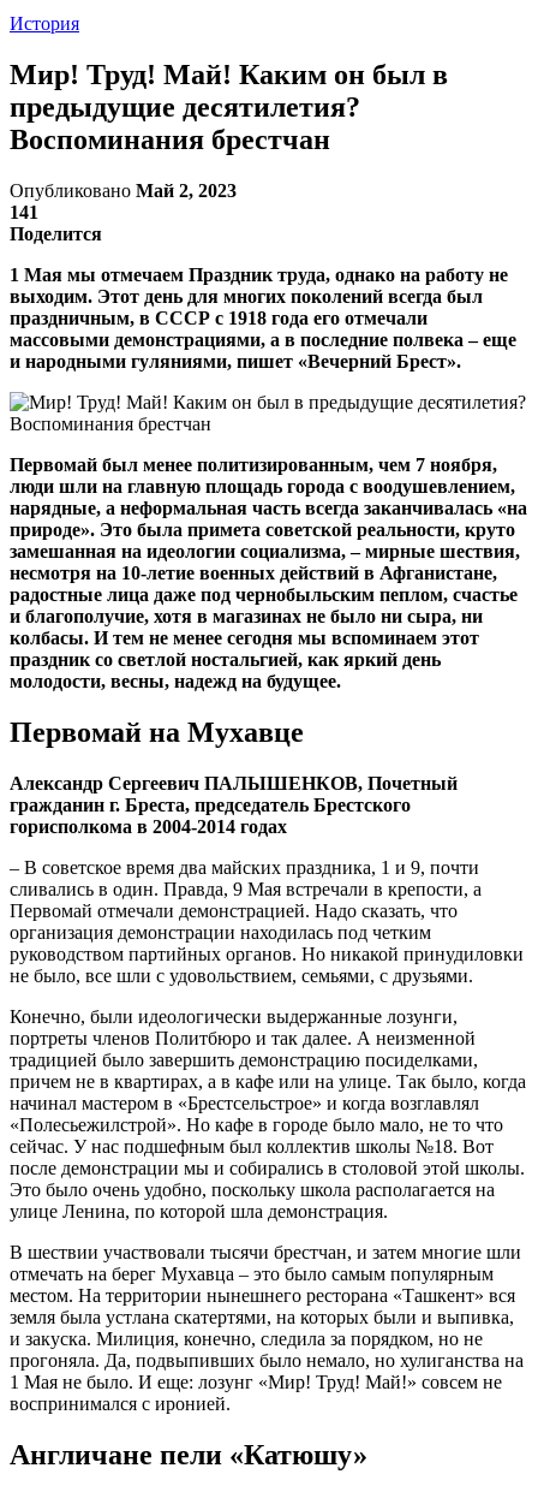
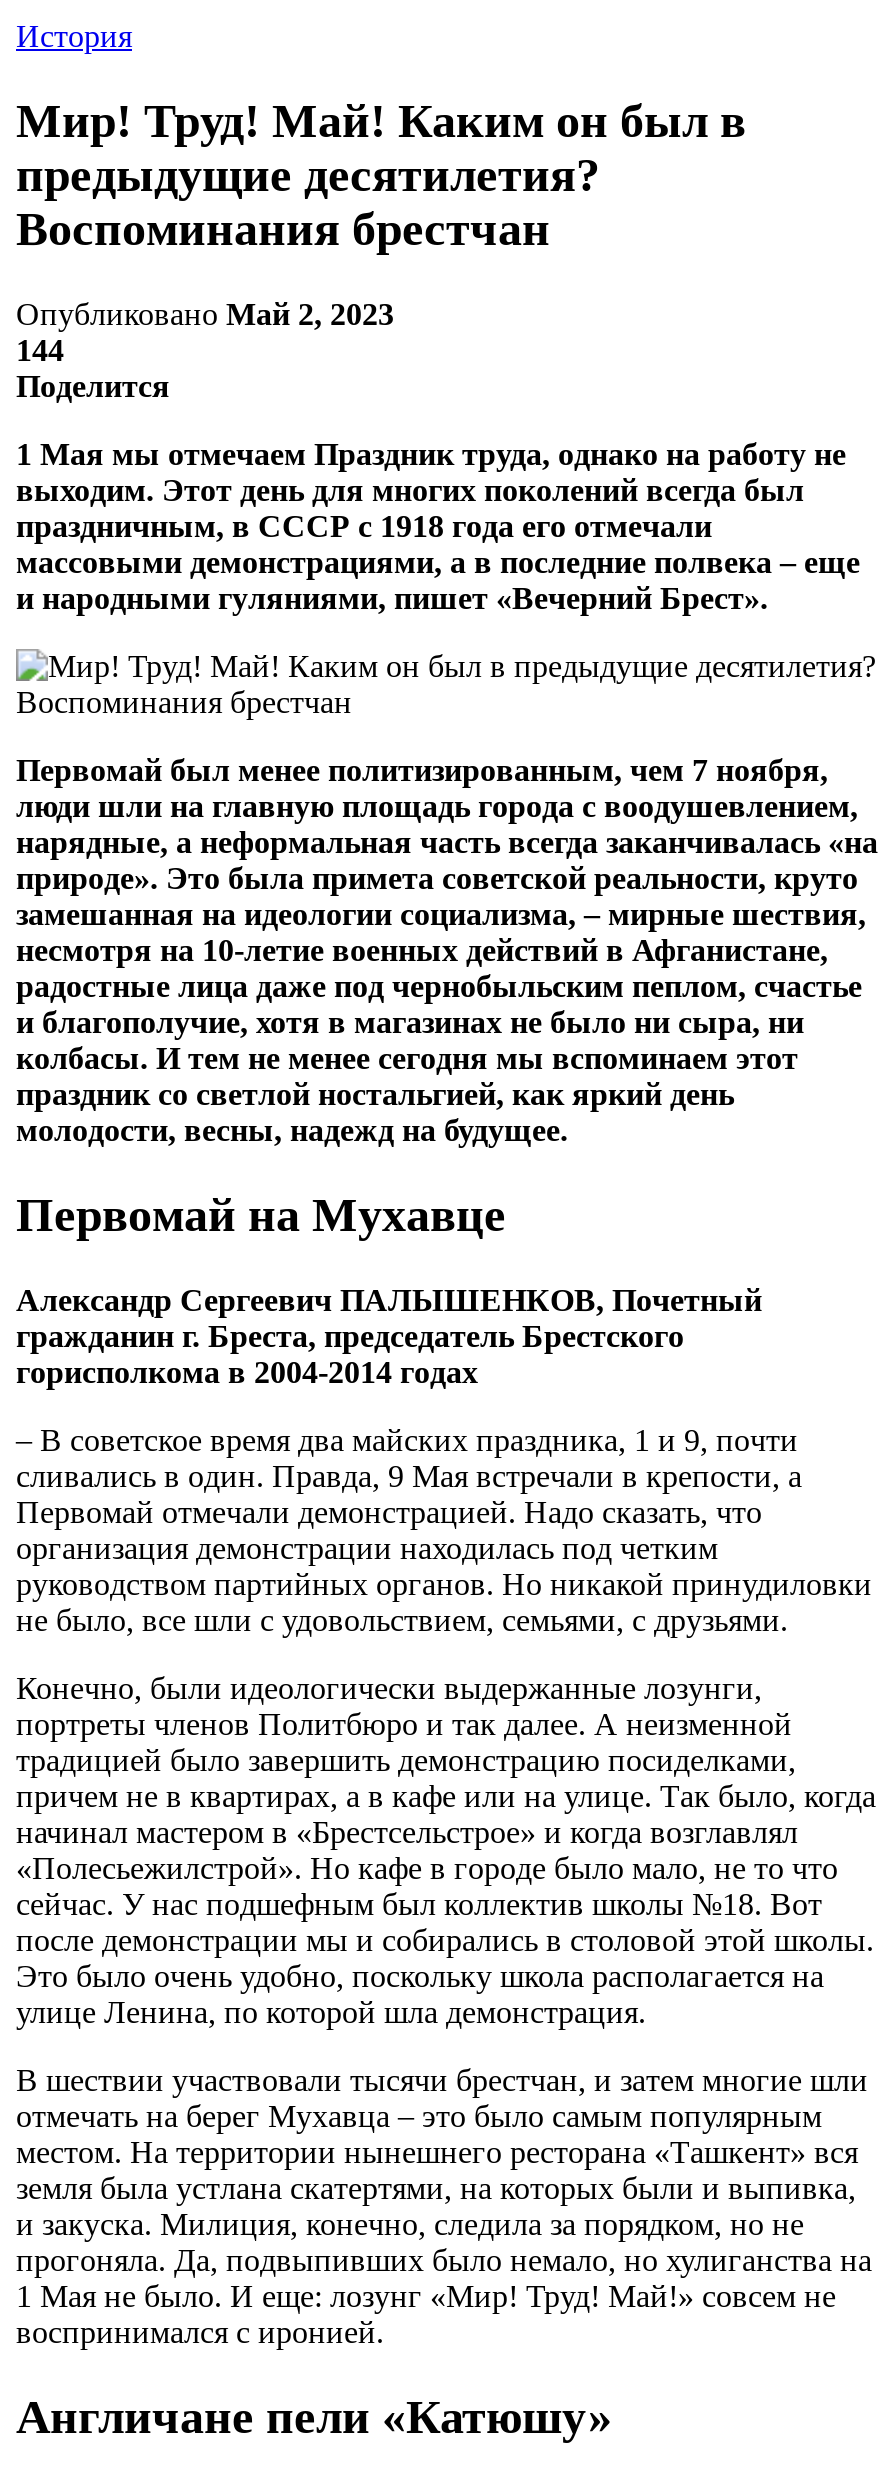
- 141
+ 144
